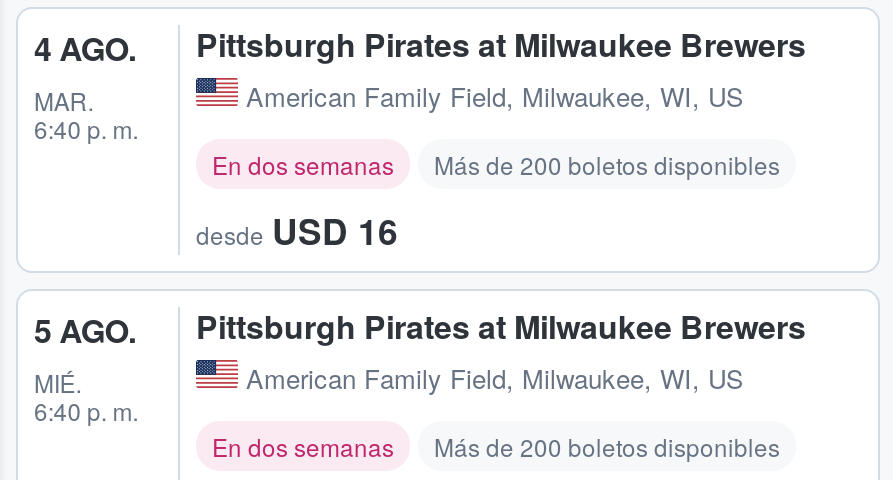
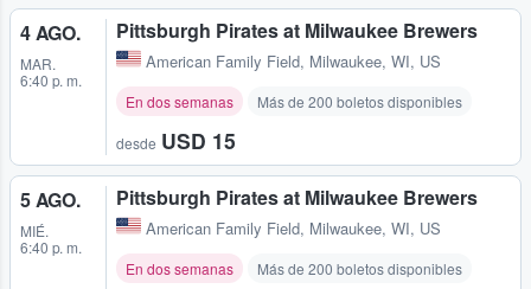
- desde USD 16
+ desde USD 15
